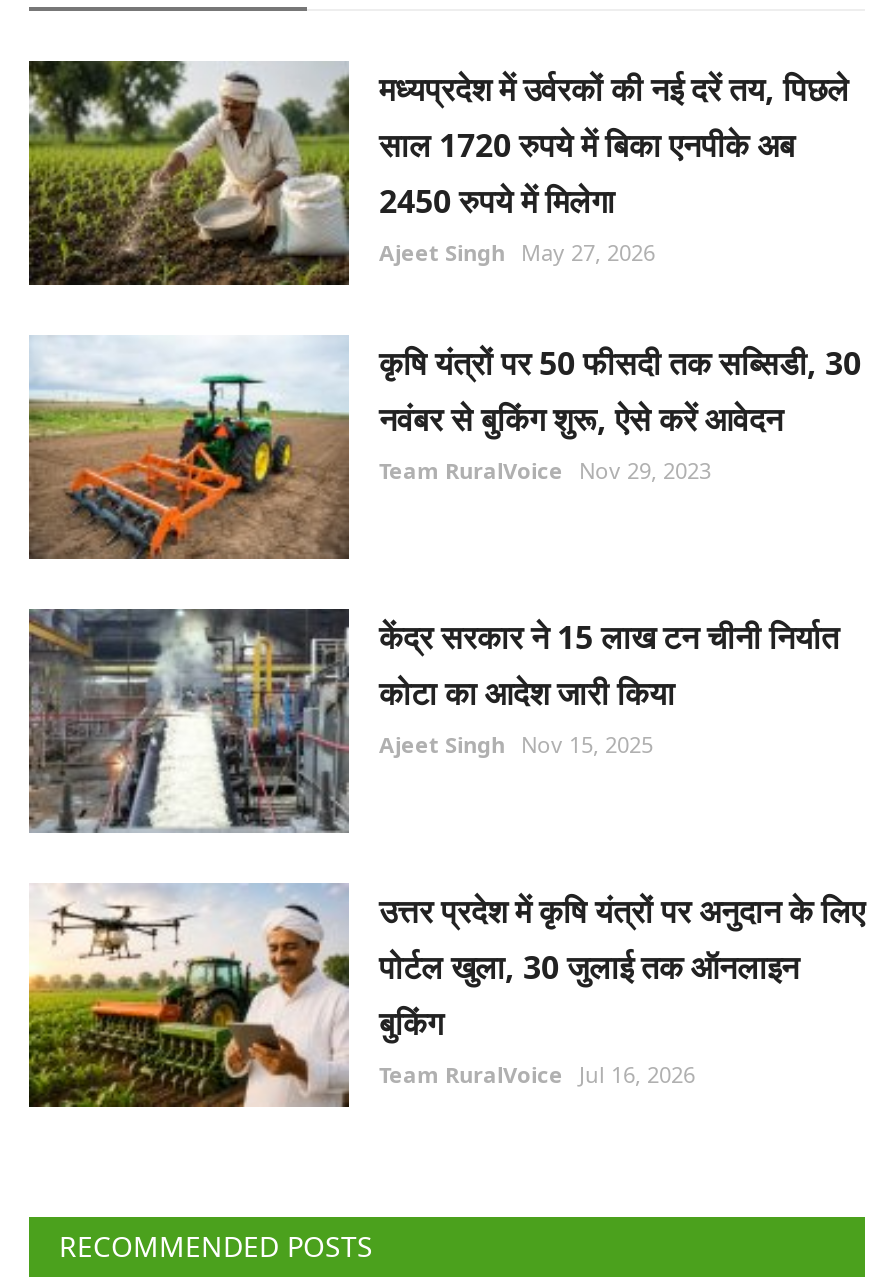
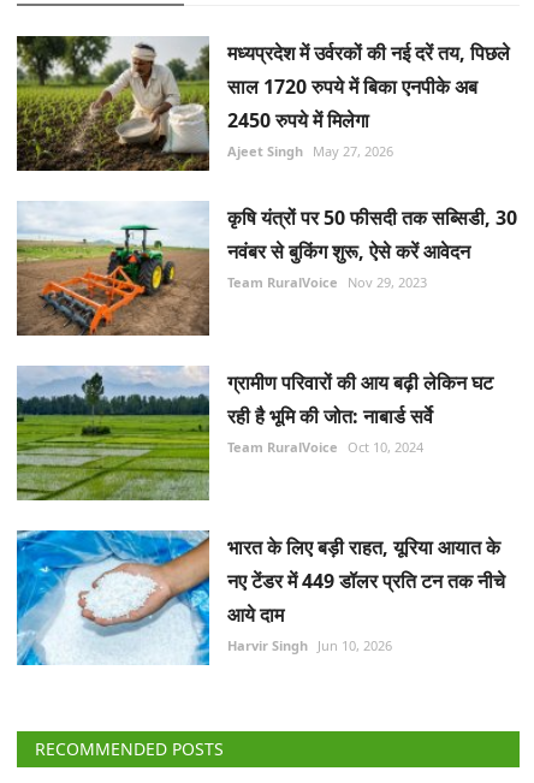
- [image]
- केंद्र सरकार ने 15 लाख टन चीनी निर्यात
- कोटा का आदेश जारी किया
- Ajeet Singh Nov 15, 2025
+ [image]
+ ग्रामीण परिवारों की आय बढ़ी लेकिन घट
+ रही है भूमि की जोत: नाबार्ड सर्वे
+ Team RuralVoice Oct 10, 2024

- [image]
- उत्तर प्रदेश में कृषि यंत्रों पर अनुदान के लिए
- पोर्टल खुला, 30 जुलाई तक ऑनलाइन
- बुकिंग
- Team RuralVoice Jul 16, 2026
+ [image]
+ भारत के लिए बड़ी राहत, यूरिया आयात के
+ नए टेंडर में 449 डॉलर प्रति टन तक नीचे
+ आये दाम
+ Harvir Singh Jun 10, 2026
